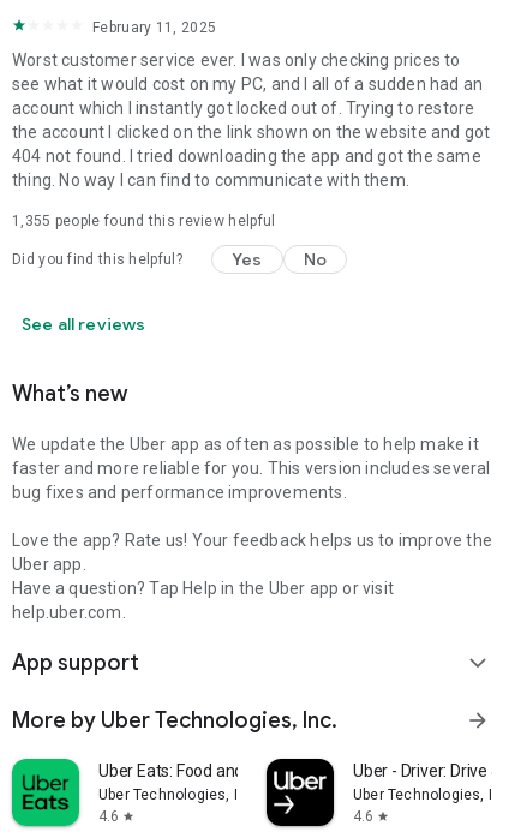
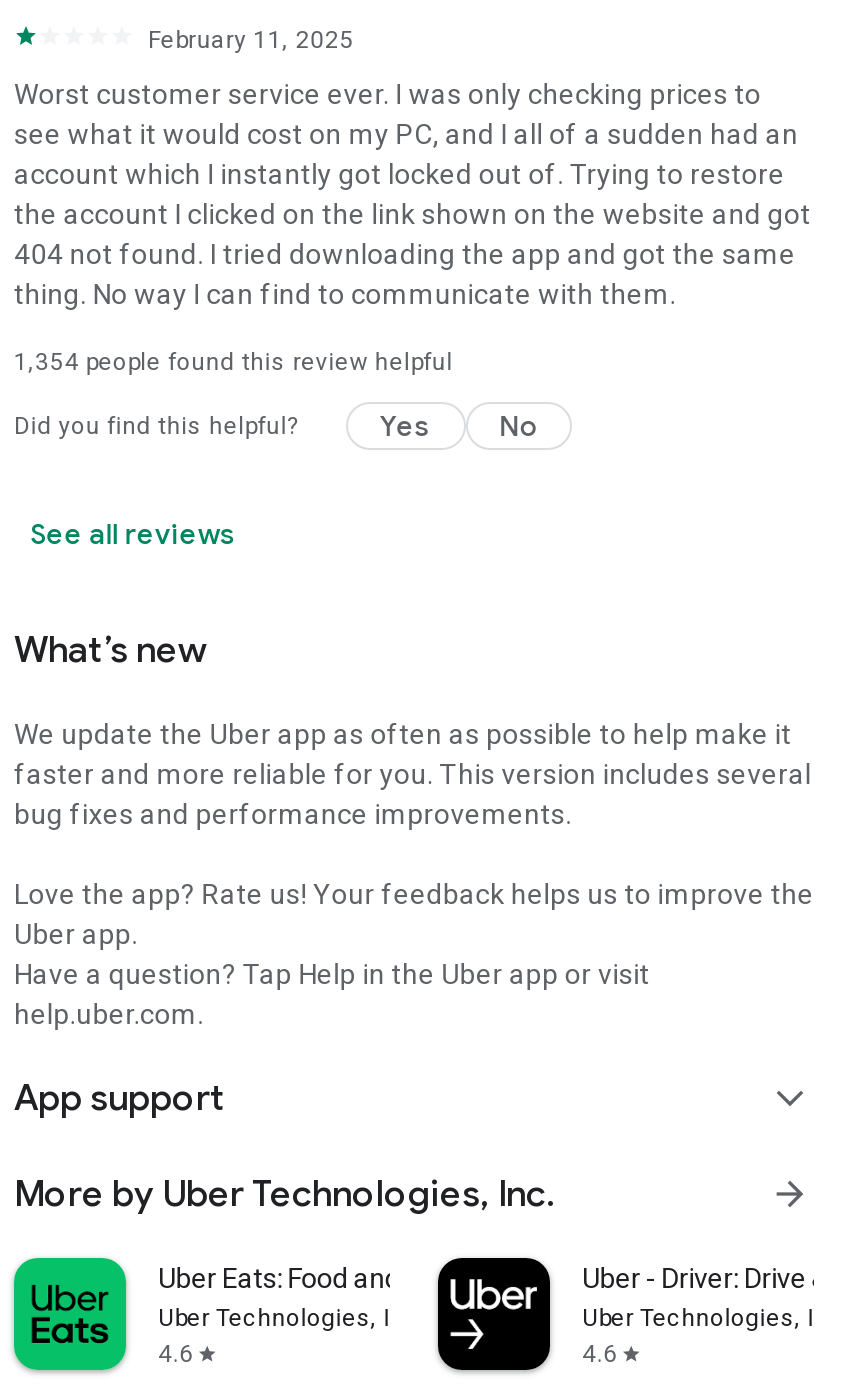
- 1,355 people found this review helpful
+ 1,354 people found this review helpful
